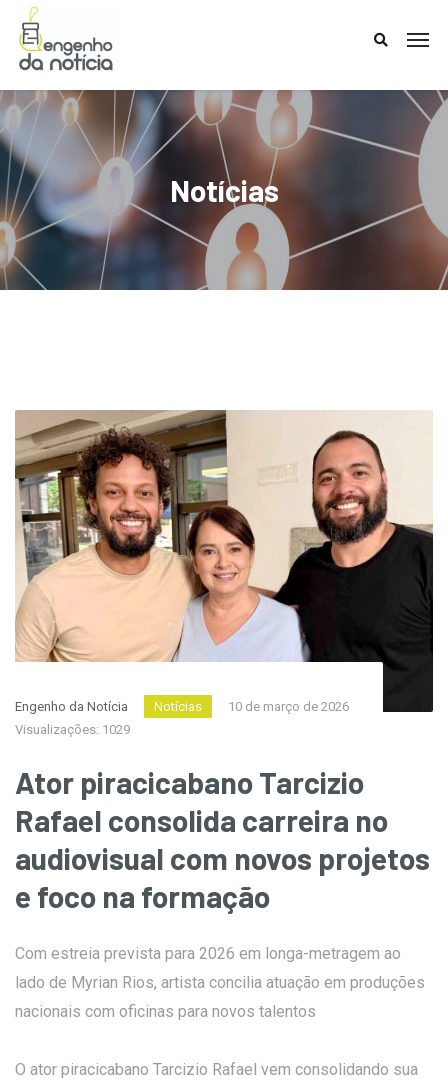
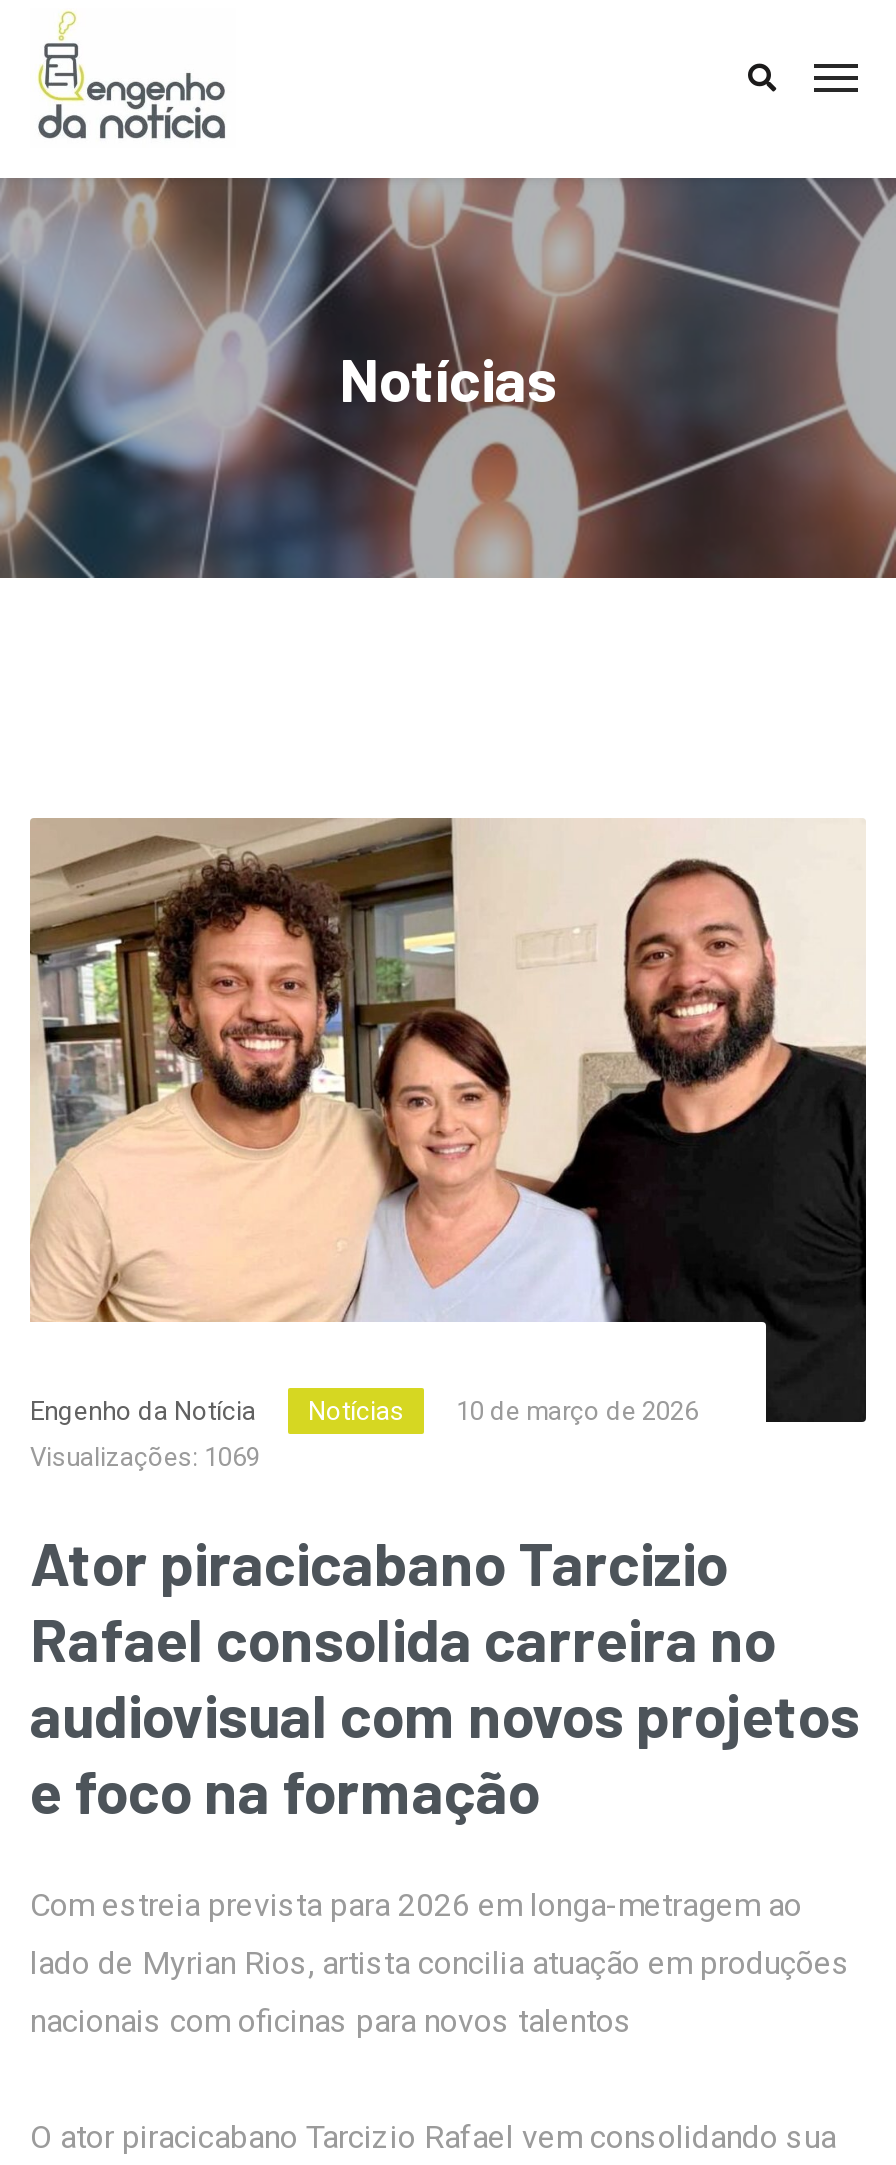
- Visualizações: 1029
+ Visualizações: 1069
